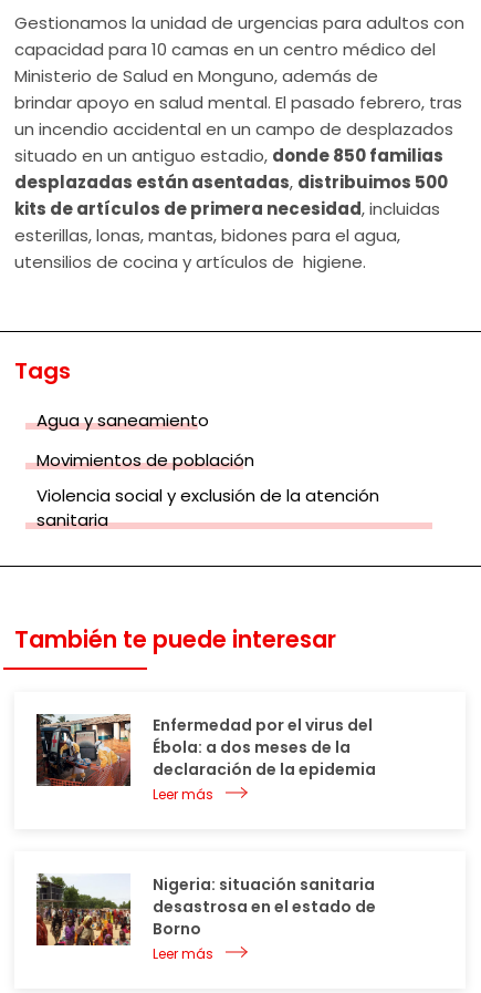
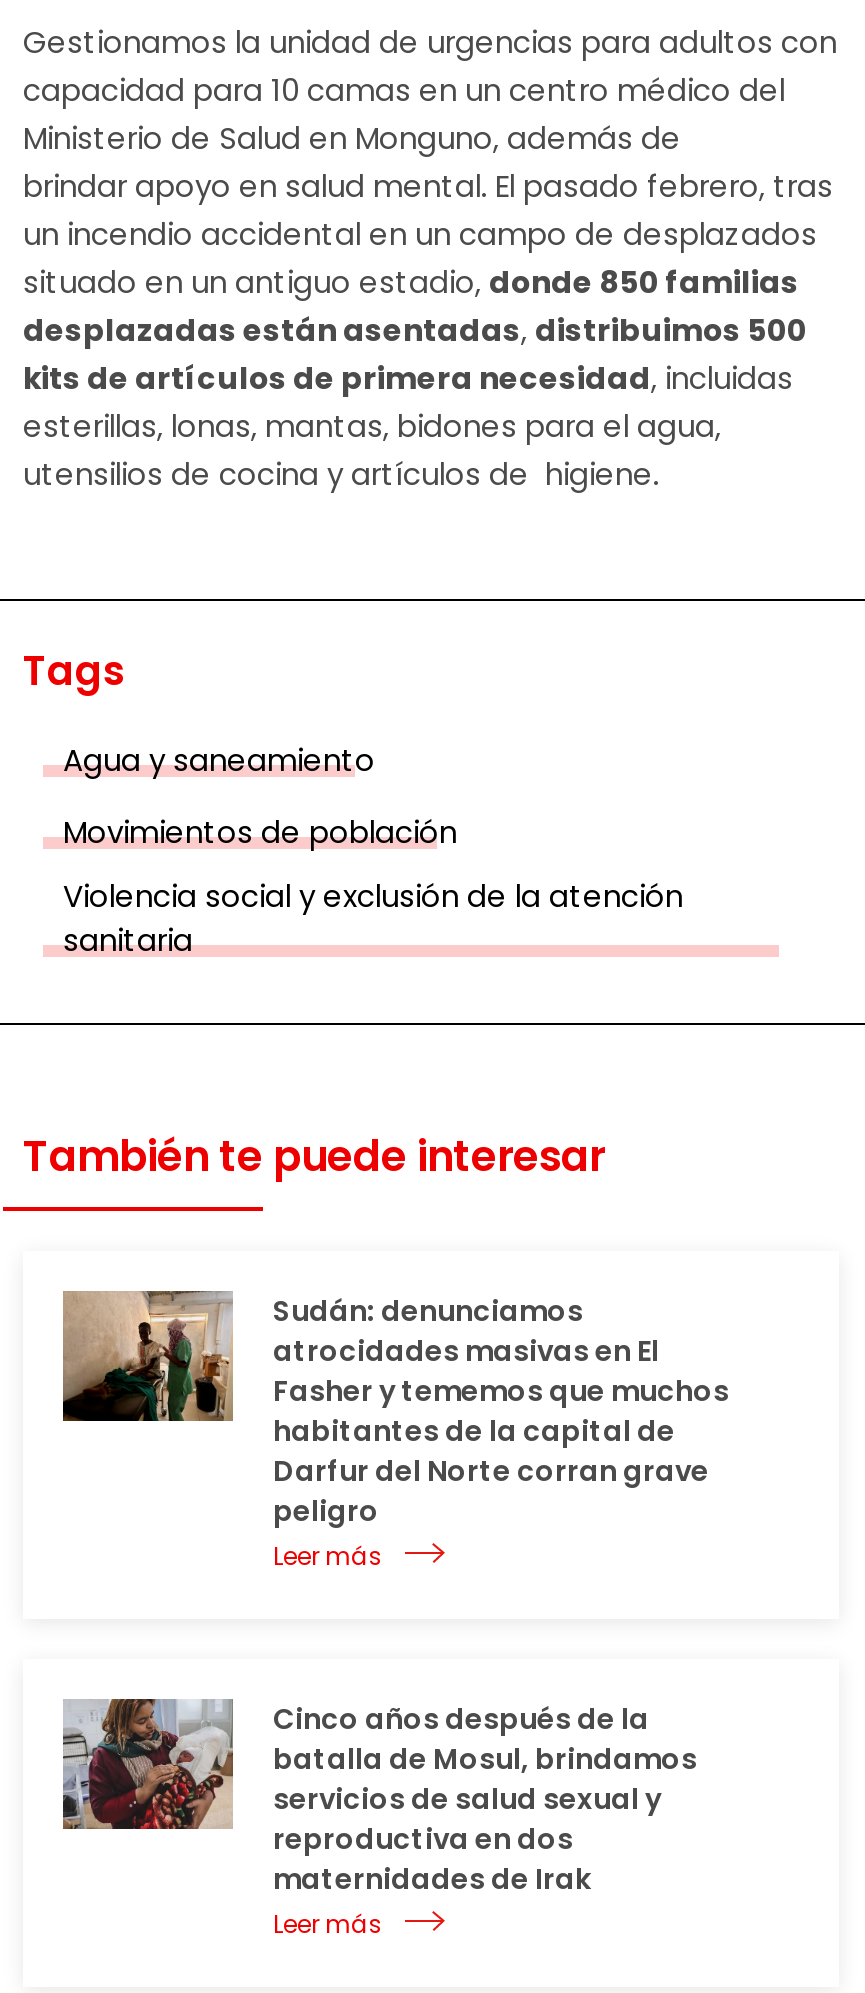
- [image]
- Enfermedad por el virus del
- Ébola: a dos meses de la
- declaración de la epidemia
+ [image]
+ Sudán: denunciamos
+ atrocidades masivas en El
+ Fasher y tememos que muchos
+ habitantes de la capital de
+ Darfur del Norte corran grave
+ peligro

- [image]
- Nigeria: situación sanitaria
- desastrosa en el estado de
- Borno
+ [image]
+ Cinco años después de la
+ batalla de Mosul, brindamos
+ servicios de salud sexual y
+ reproductiva en dos
+ maternidades de Irak
